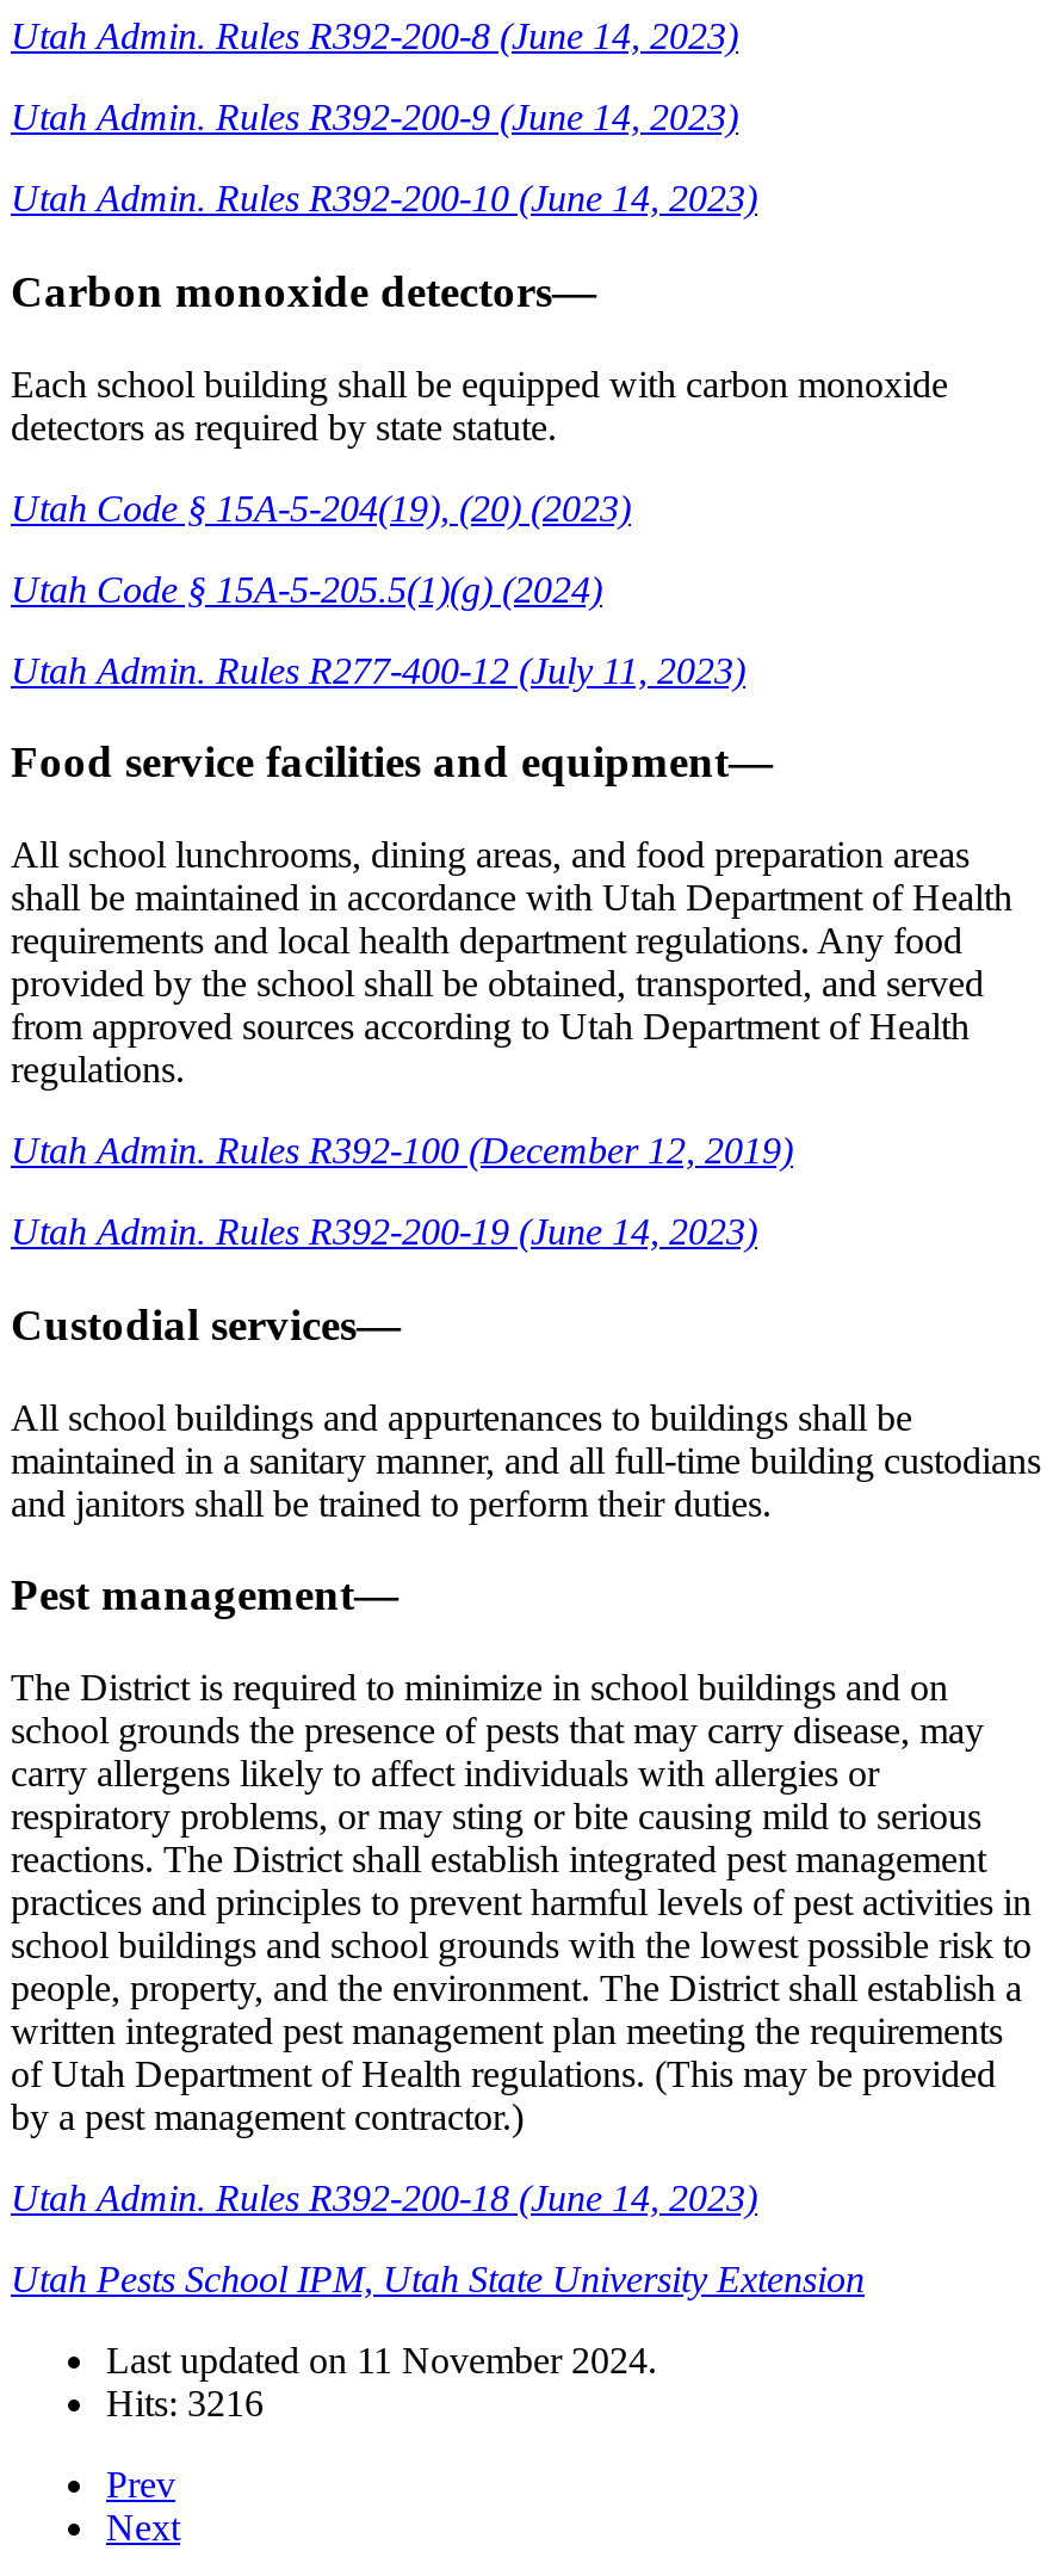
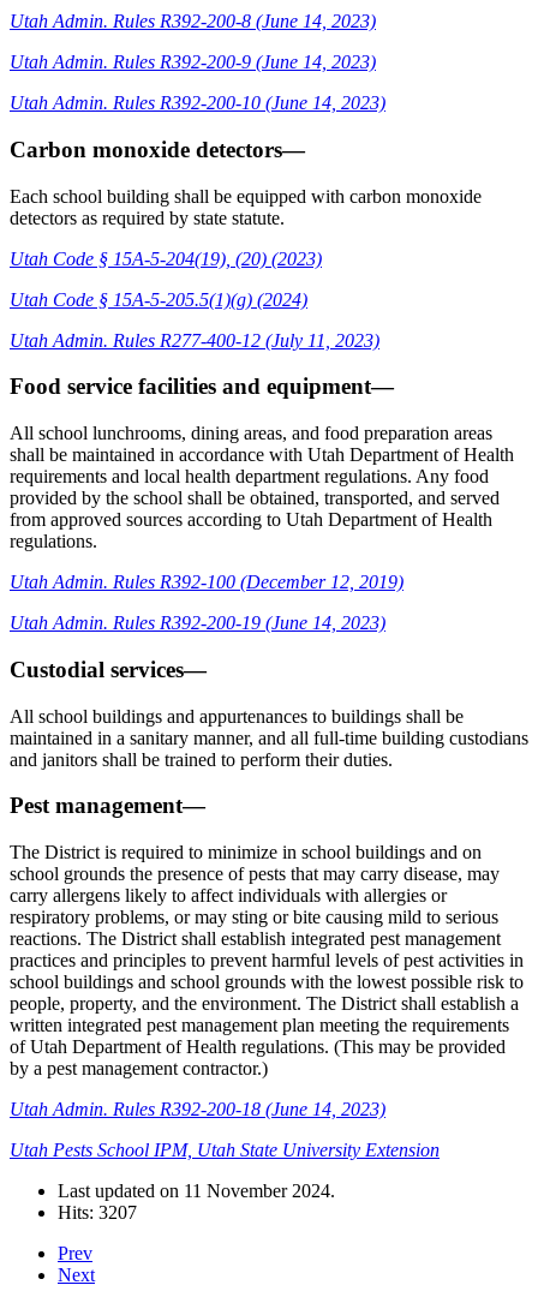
- Hits: 3216
+ Hits: 3207
